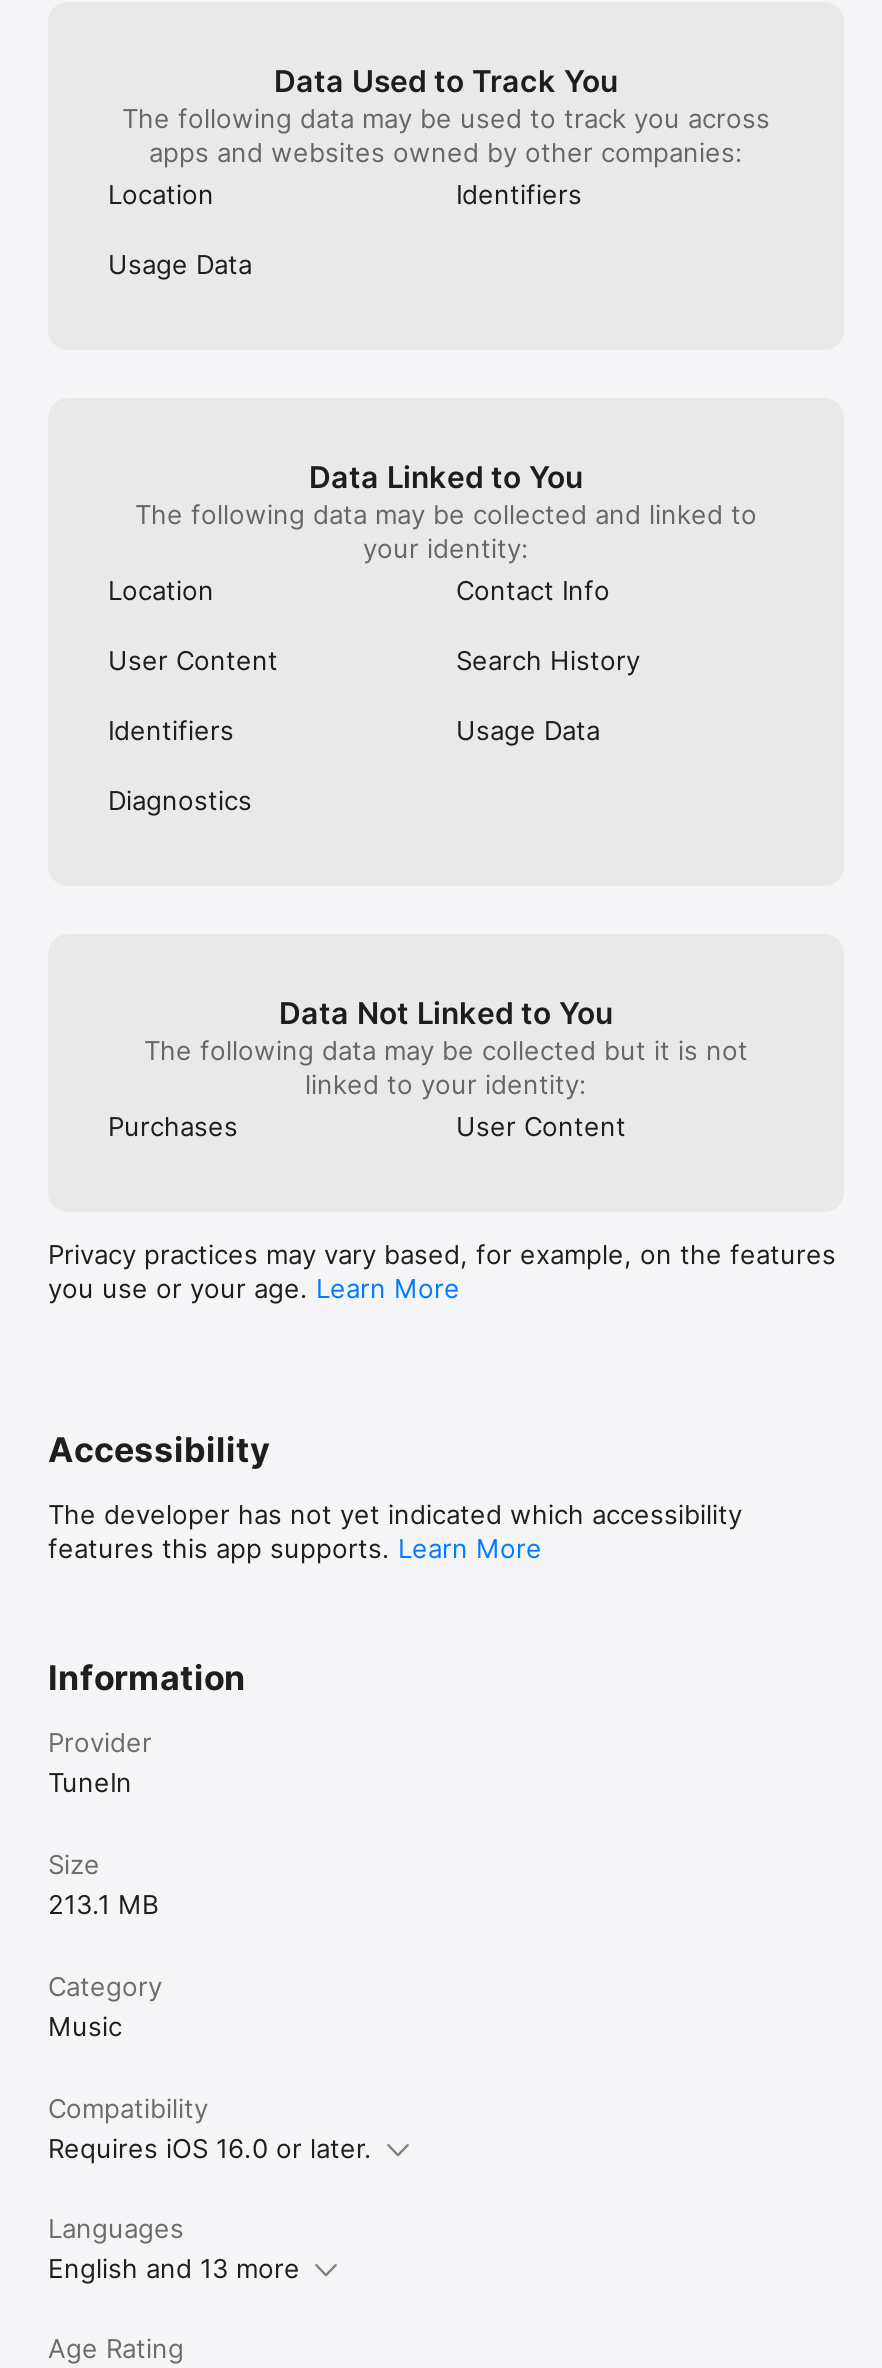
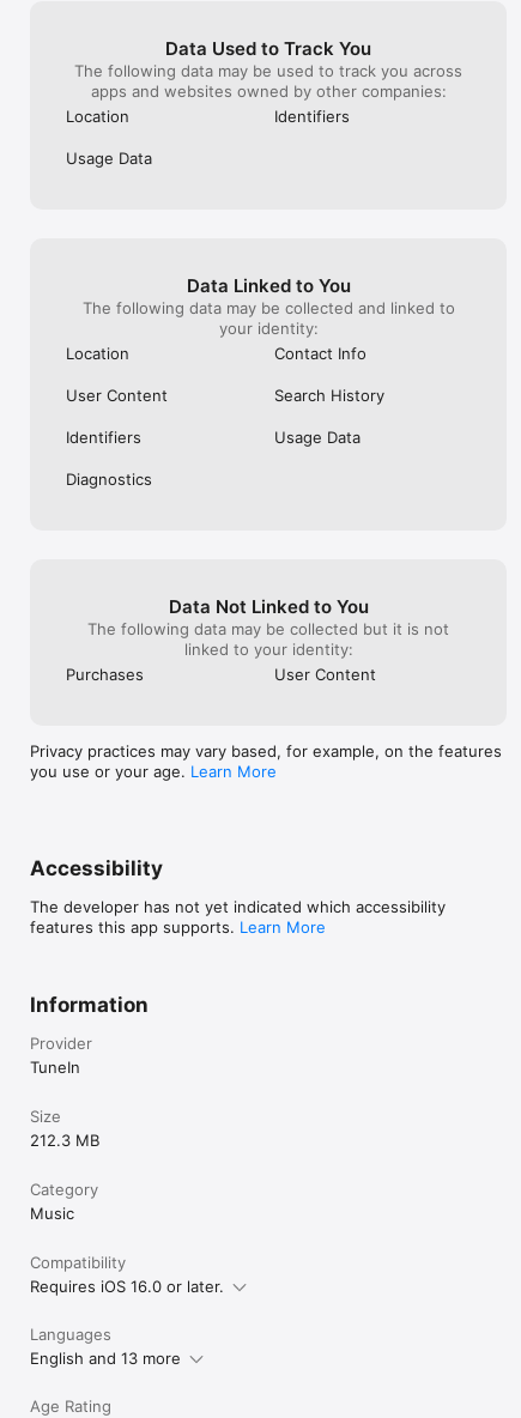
- 213.1 MB
+ 212.3 MB
